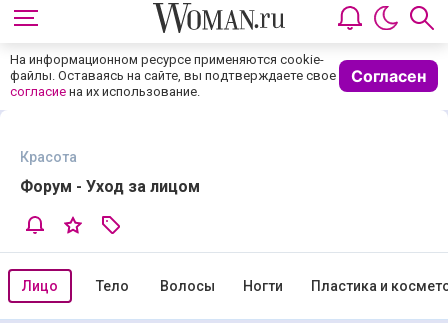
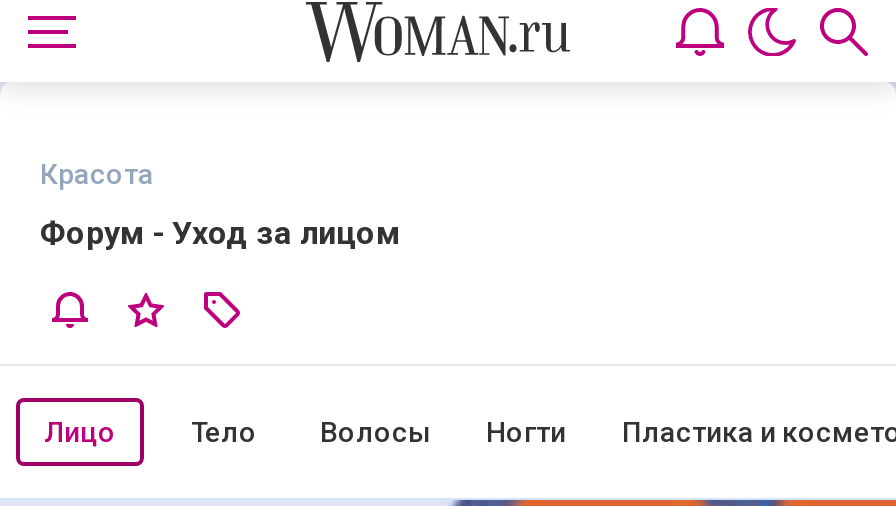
- На информационном ресурсе применяются cookie-
- файлы. Оставаясь на сайте, вы подтверждаете свое
- согласие на их использование.

- Согласен
